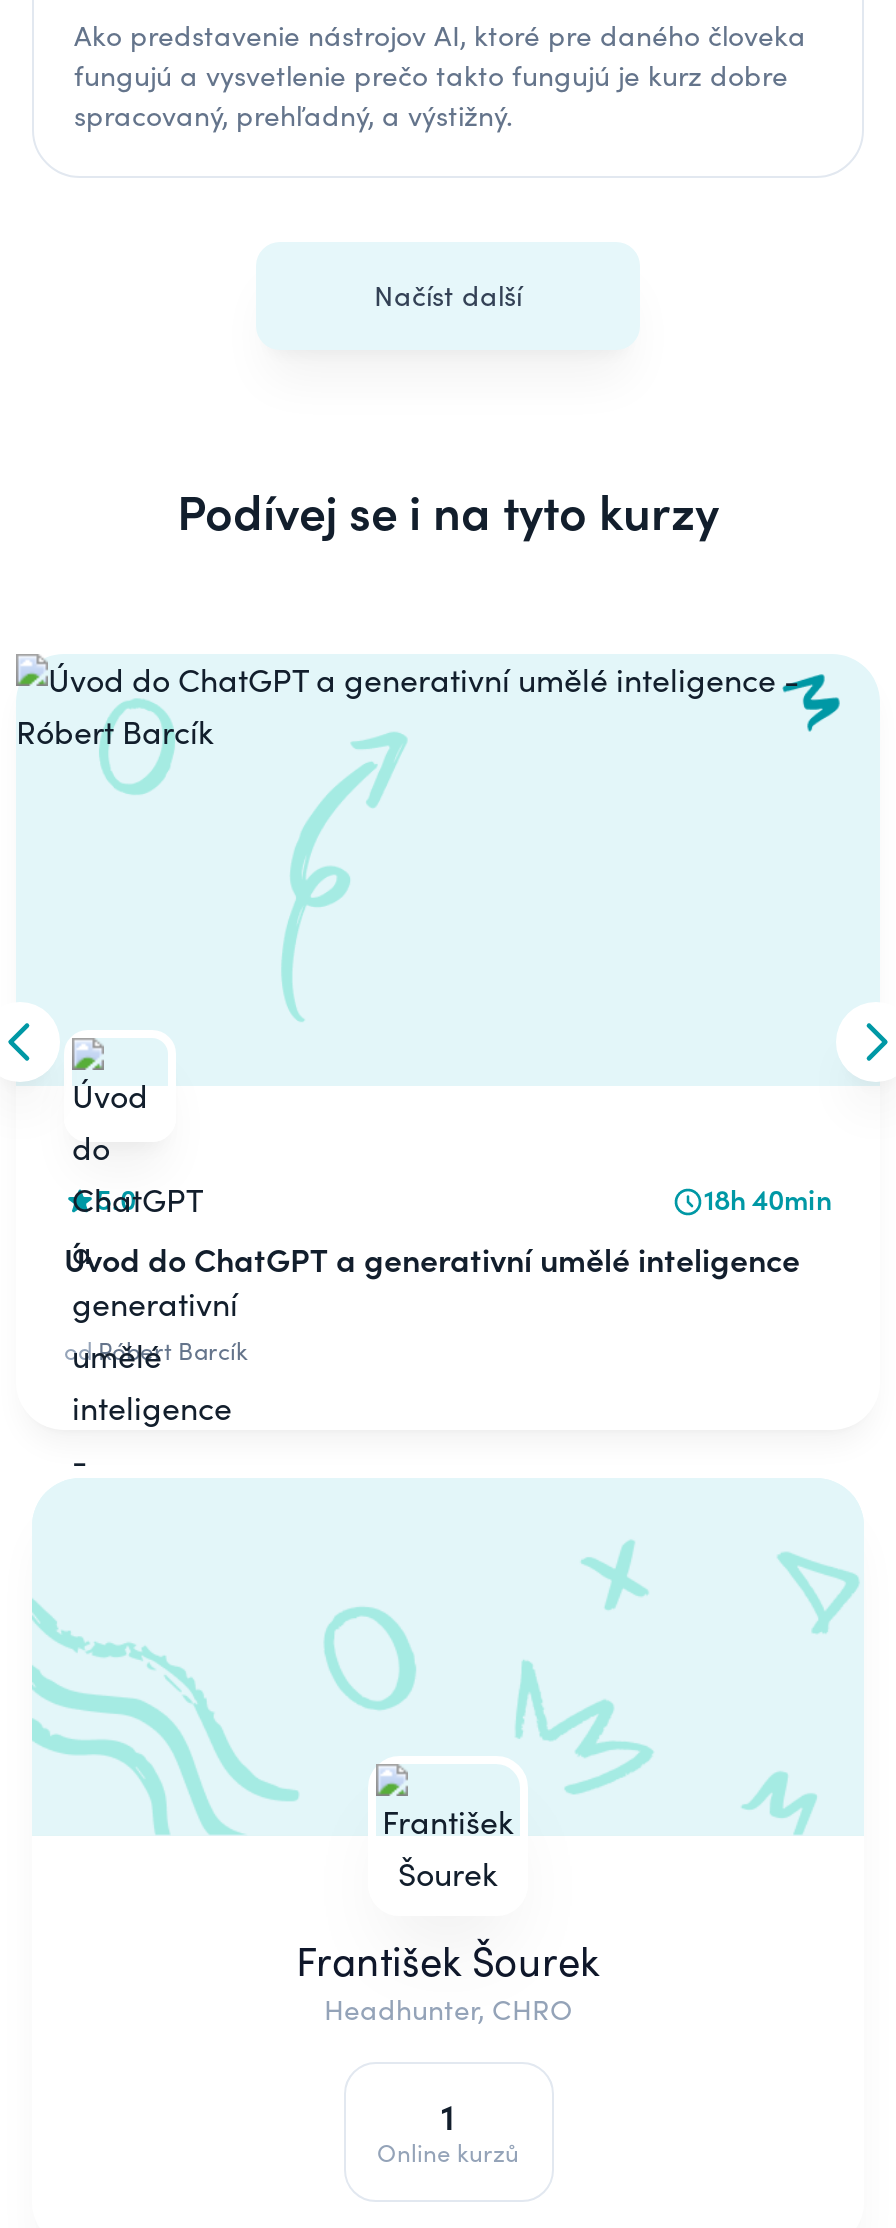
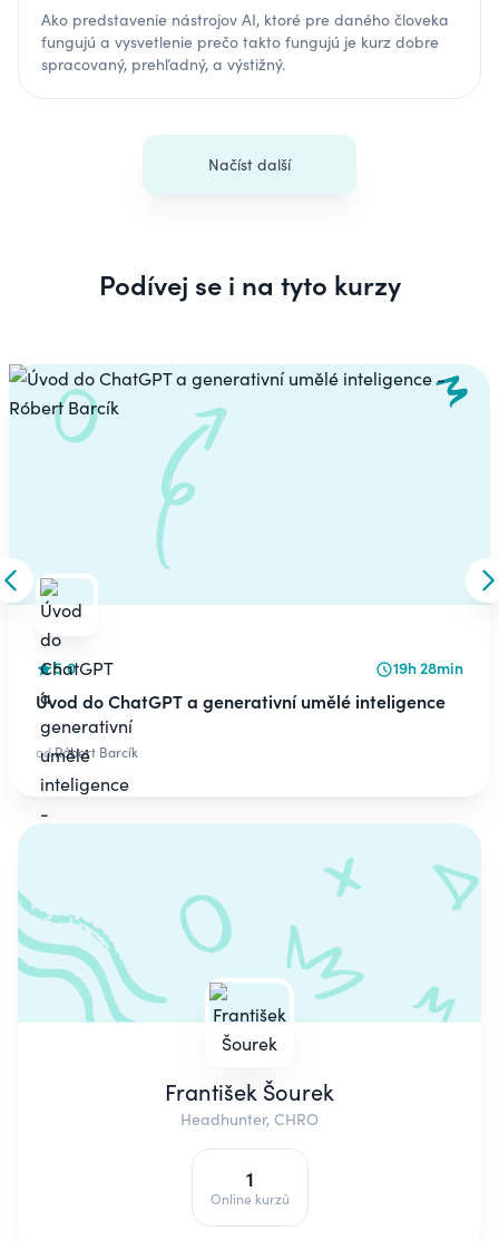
- 18h 40min
+ 19h 28min
